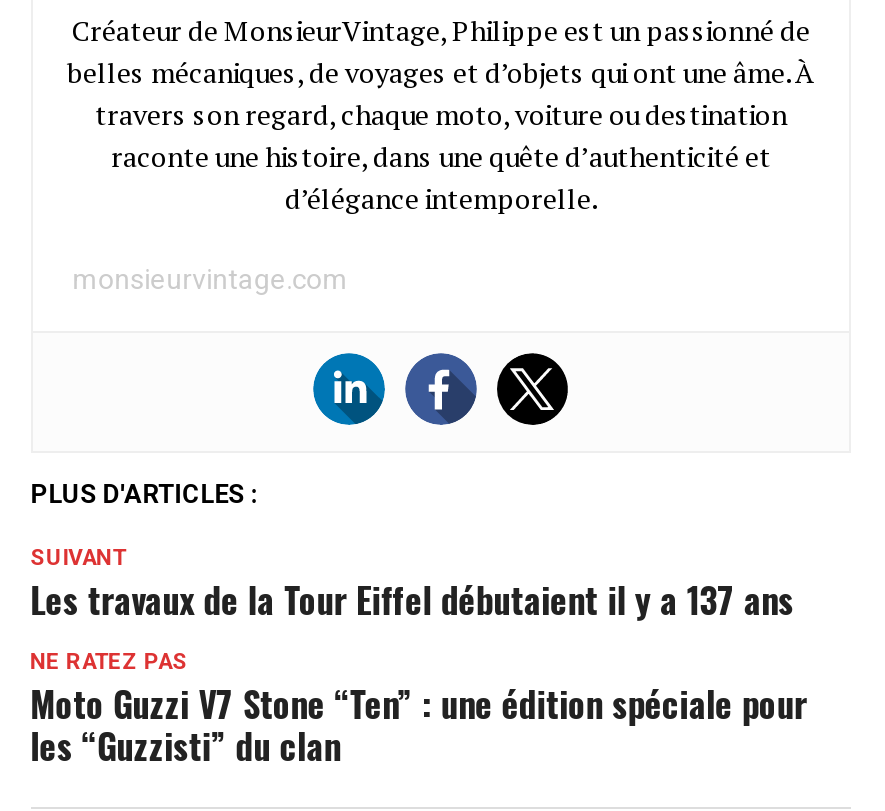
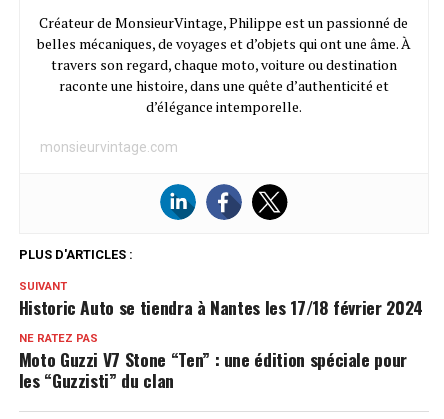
- Les travaux de la Tour Eiffel débutaient il y a 137 ans
+ Historic Auto se tiendra à Nantes les 17/18 février 2024
